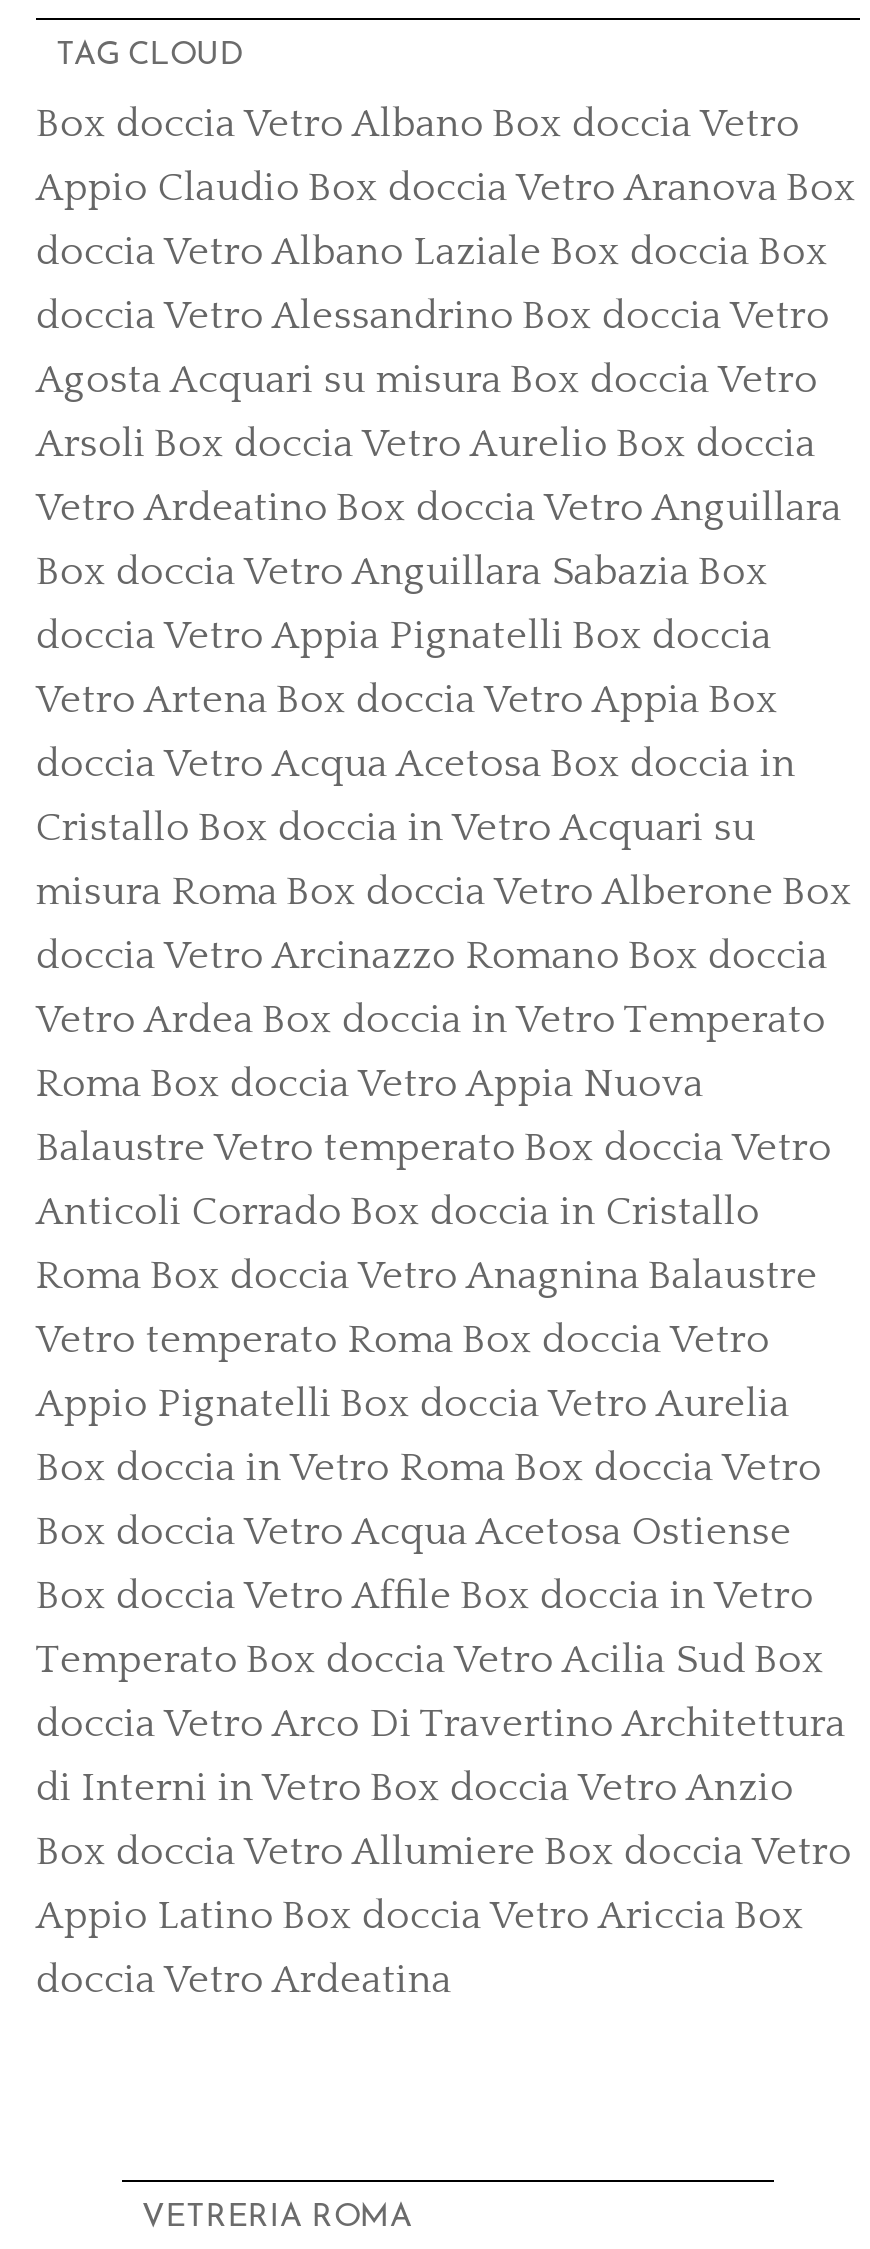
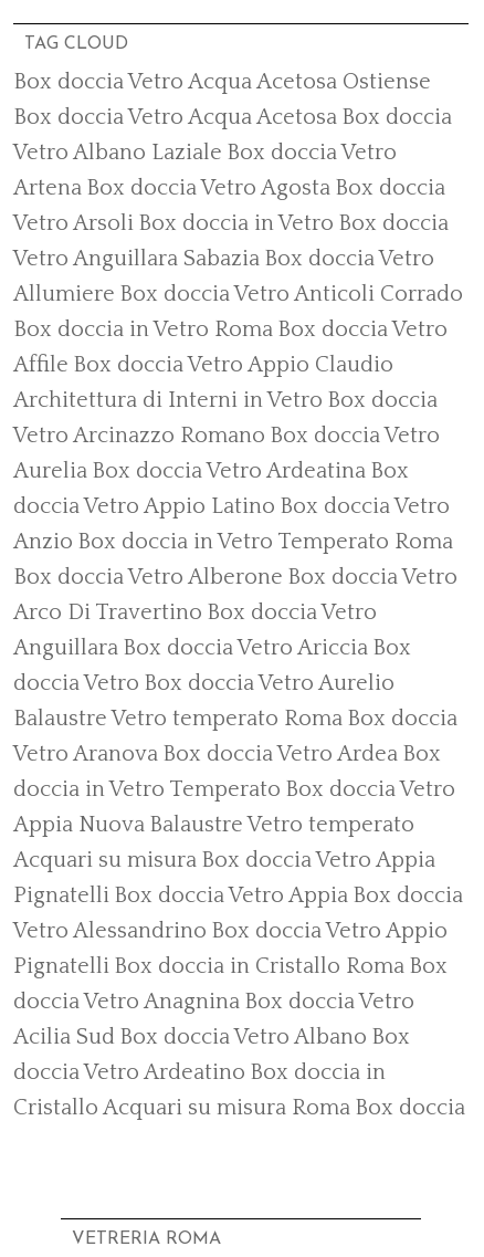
- Box doccia Vetro Albano Box doccia Vetro
- Appio Claudio Box doccia Vetro Aranova Box
- doccia Vetro Albano Laziale Box doccia Box
- doccia Vetro Alessandrino Box doccia Vetro
- Agosta Acquari su misura Box doccia Vetro
- Arsoli Box doccia Vetro Aurelio Box doccia
- Vetro Ardeatino Box doccia Vetro Anguillara
- Box doccia Vetro Anguillara Sabazia Box
- doccia Vetro Appia Pignatelli Box doccia
- Vetro Artena Box doccia Vetro Appia Box
- doccia Vetro Acqua Acetosa Box doccia in
- Cristallo Box doccia in Vetro Acquari su
- misura Roma Box doccia Vetro Alberone Box
- doccia Vetro Arcinazzo Romano Box doccia
- Vetro Ardea Box doccia in Vetro Temperato
- Roma Box doccia Vetro Appia Nuova
- Balaustre Vetro temperato Box doccia Vetro
- Anticoli Corrado Box doccia in Cristallo
- Roma Box doccia Vetro Anagnina Balaustre
- Vetro temperato Roma Box doccia Vetro
- Appio Pignatelli Box doccia Vetro Aurelia

moved down: Box doccia in Vetro Roma Box doccia Vetro

moved up: Box doccia Vetro Acqua Acetosa Ostiense

- Box doccia Vetro Affile Box doccia in Vetro
- Temperato Box doccia Vetro Acilia Sud Box
- doccia Vetro Arco Di Travertino Architettura
- di Interni in Vetro Box doccia Vetro Anzio
- Box doccia Vetro Allumiere Box doccia Vetro
- Appio Latino Box doccia Vetro Ariccia Box
- doccia Vetro Ardeatina
+ Box doccia Vetro Acqua Acetosa Box doccia
+ Vetro Albano Laziale Box doccia Vetro
+ Artena Box doccia Vetro Agosta Box doccia
+ Vetro Arsoli Box doccia in Vetro Box doccia
+ Vetro Anguillara Sabazia Box doccia Vetro
+ Allumiere Box doccia Vetro Anticoli Corrado
+ Affile Box doccia Vetro Appio Claudio
+ Architettura di Interni in Vetro Box doccia
+ Vetro Arcinazzo Romano Box doccia Vetro
+ Aurelia Box doccia Vetro Ardeatina Box
+ doccia Vetro Appio Latino Box doccia Vetro
+ Anzio Box doccia in Vetro Temperato Roma
+ Box doccia Vetro Alberone Box doccia Vetro
+ Arco Di Travertino Box doccia Vetro
+ Anguillara Box doccia Vetro Ariccia Box
+ doccia Vetro Box doccia Vetro Aurelio
+ Balaustre Vetro temperato Roma Box doccia
+ Vetro Aranova Box doccia Vetro Ardea Box
+ doccia in Vetro Temperato Box doccia Vetro
+ Appia Nuova Balaustre Vetro temperato
+ Acquari su misura Box doccia Vetro Appia
+ Pignatelli Box doccia Vetro Appia Box doccia
+ Vetro Alessandrino Box doccia Vetro Appio
+ Pignatelli Box doccia in Cristallo Roma Box
+ doccia Vetro Anagnina Box doccia Vetro
+ Acilia Sud Box doccia Vetro Albano Box
+ doccia Vetro Ardeatino Box doccia in
+ Cristallo Acquari su misura Roma Box doccia
